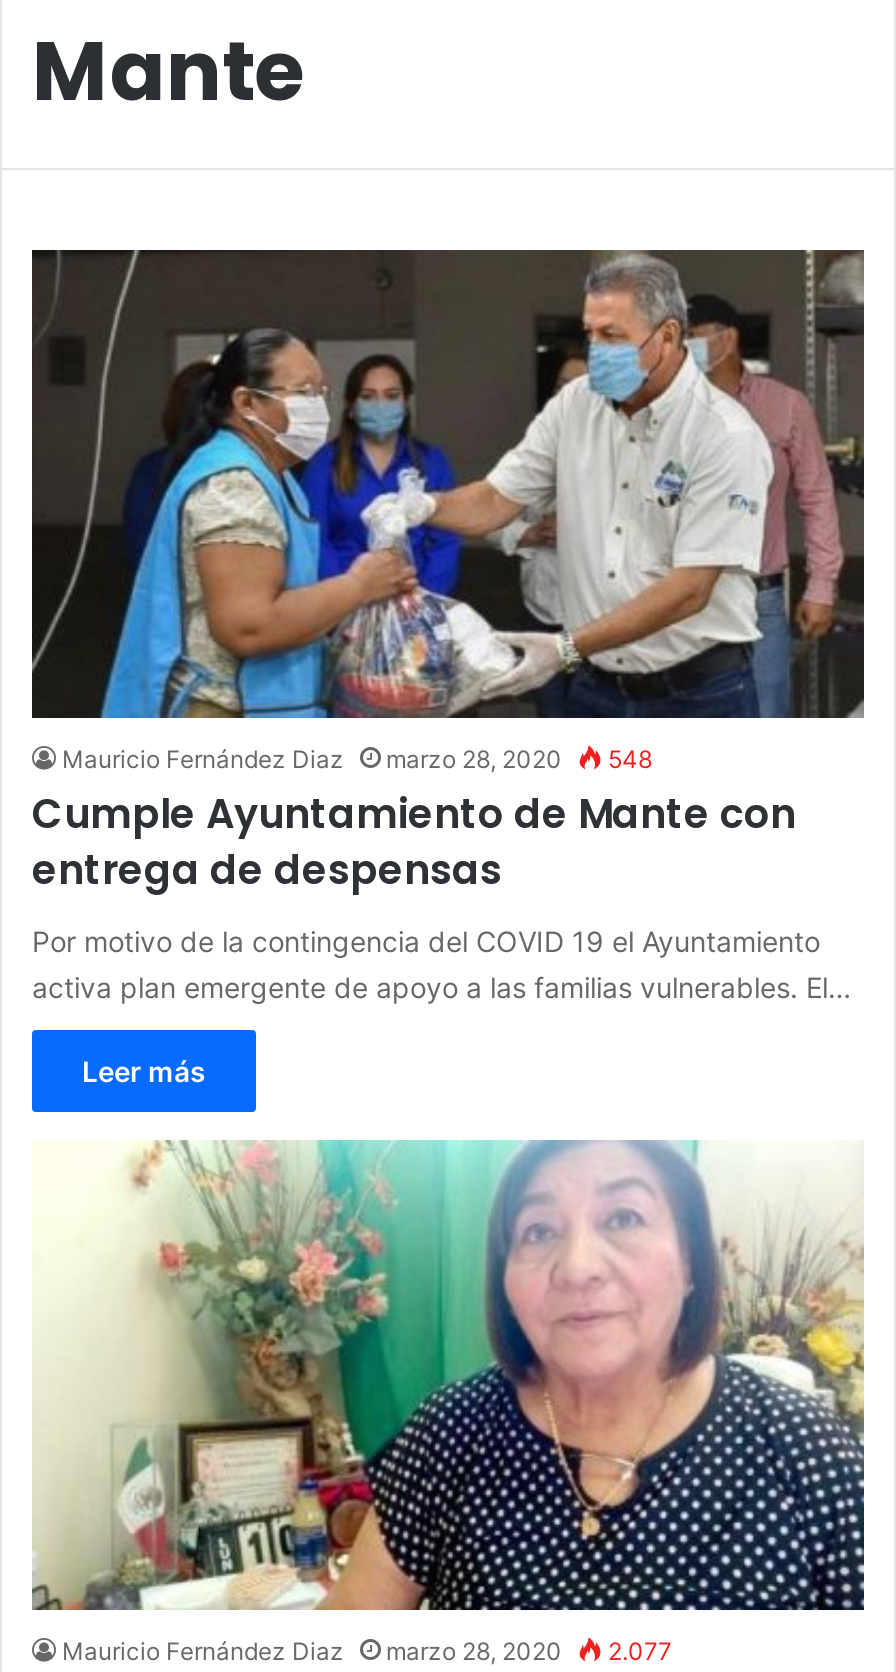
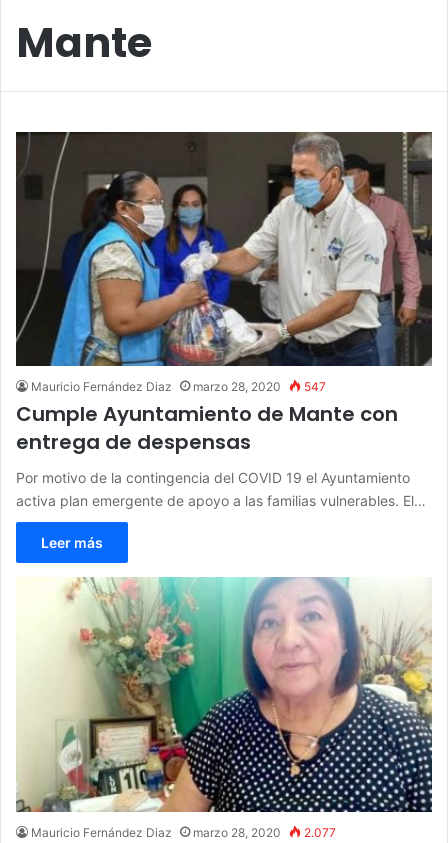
- Mauricio Fernández Diaz marzo 28, 2020 548
+ Mauricio Fernández Diaz marzo 28, 2020 547
